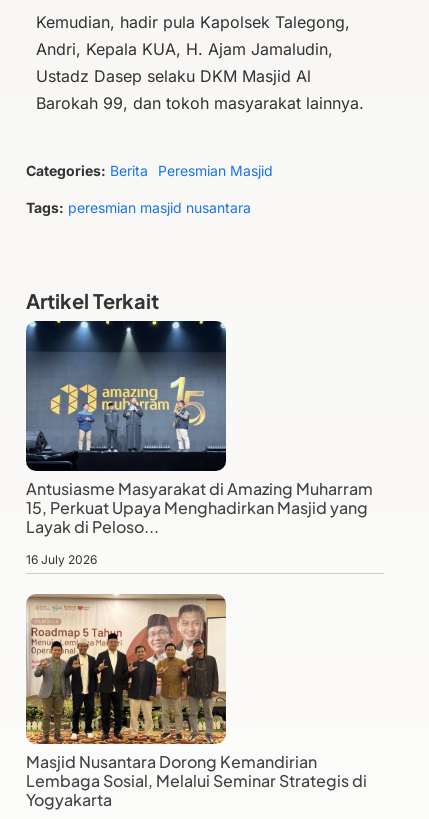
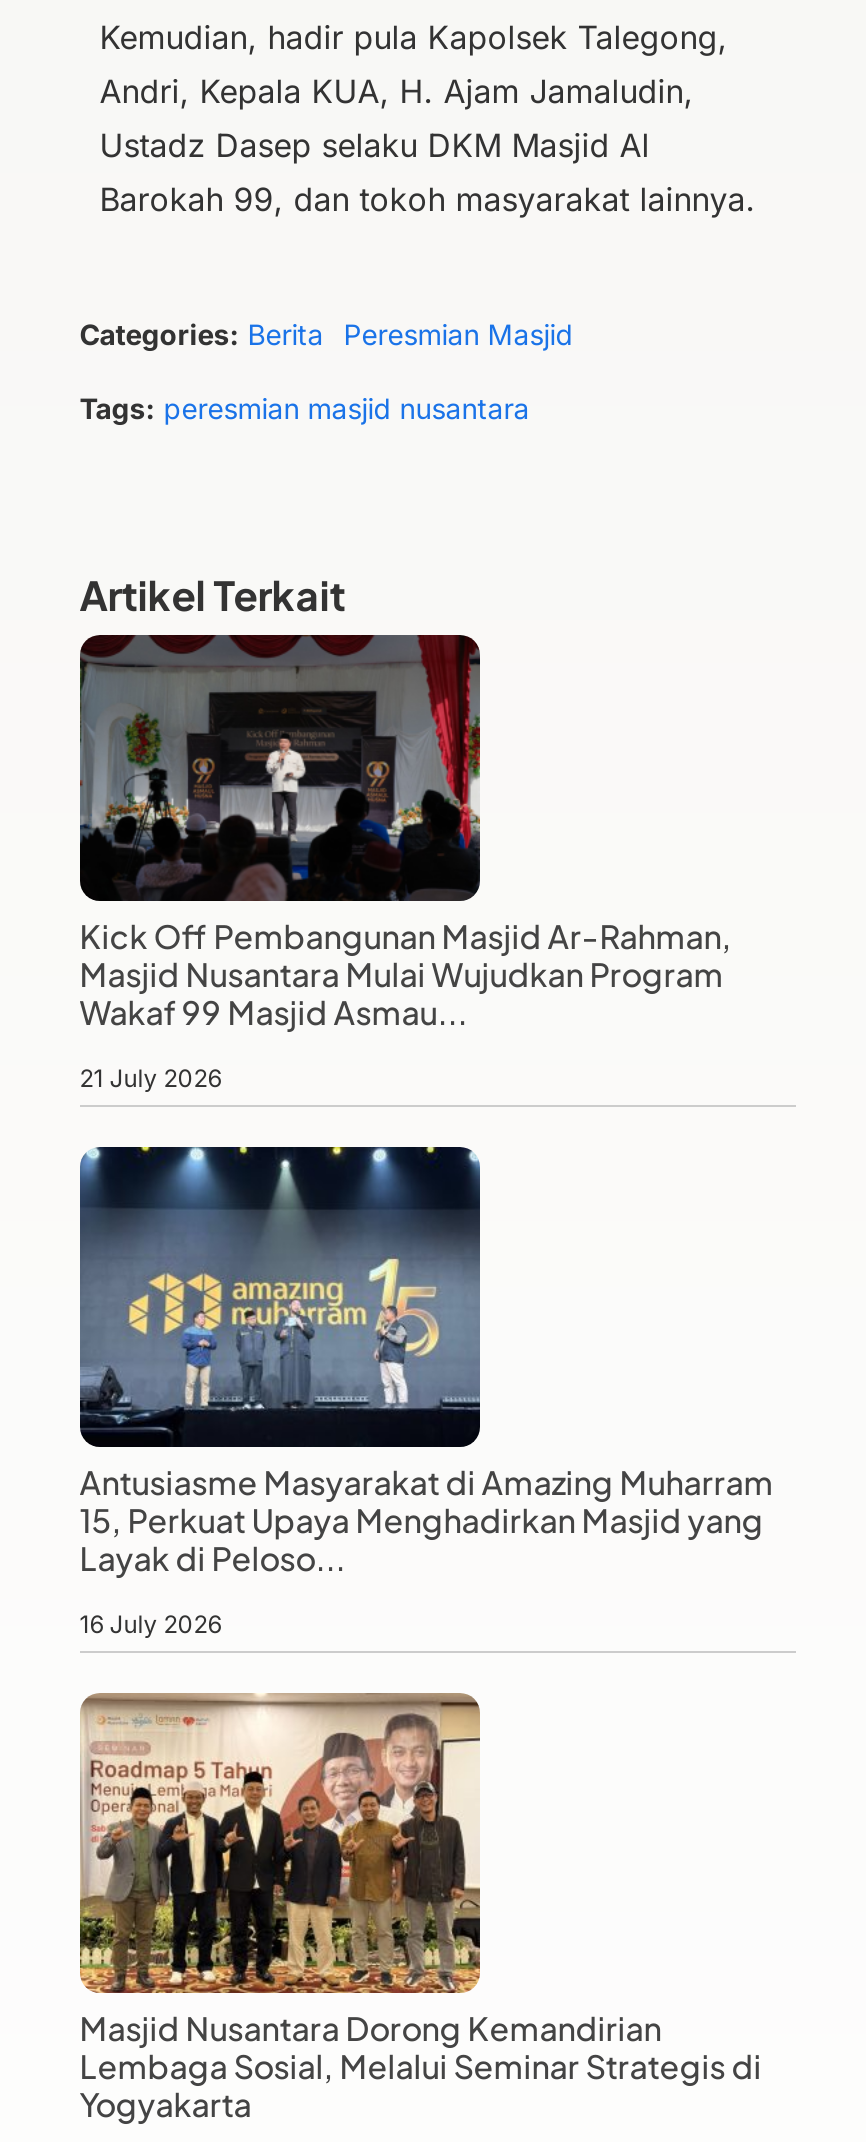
+ [image]
+ Kick Off Pembangunan Masjid Ar-Rahman,
+ Masjid Nusantara Mulai Wujudkan Program
+ Wakaf 99 Masjid Asmau...
+ 21 July 2026
